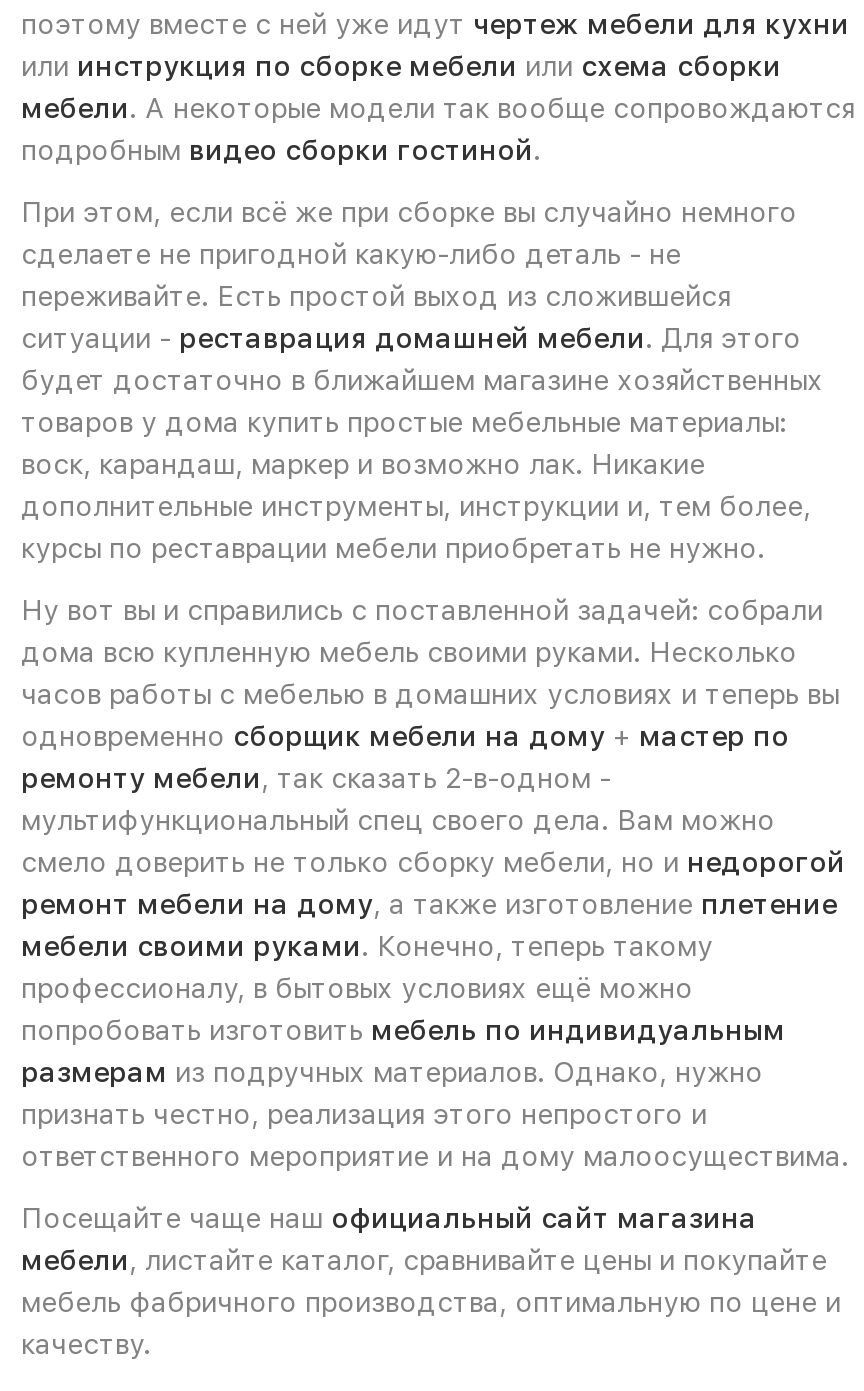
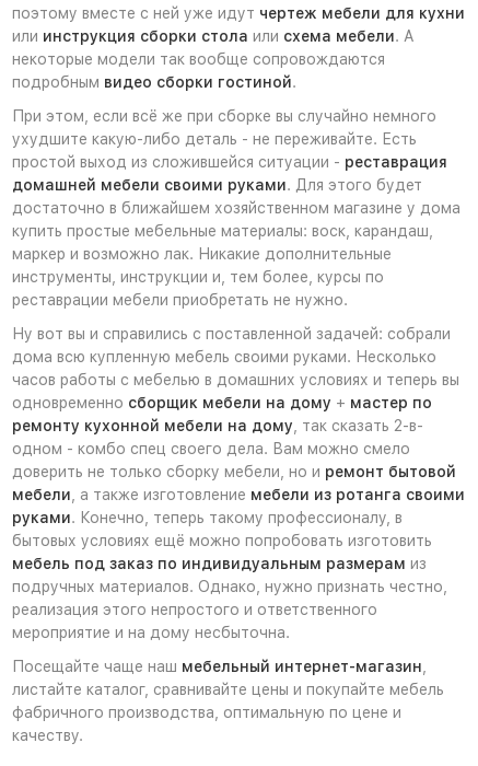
- или инструкция по сборке мебели или схема сборки
- мебели. А некоторые модели так вообще сопровождаются
+ или инструкция сборки стола или схема мебели. А
+ некоторые модели так вообще сопровождаются

- сделаете не пригодной какую-либо деталь - не
- переживайте. Есть простой выход из сложившейся
- ситуации - реставрация домашней мебели. Для этого
- будет достаточно в ближайшем магазине хозяйственных
- товаров у дома купить простые мебельные материалы:
- воск, карандаш, маркер и возможно лак. Никакие
- дополнительные инструменты, инструкции и, тем более,
- курсы по реставрации мебели приобретать не нужно.
+ ухудшите какую-либо деталь - не переживайте. Есть
+ простой выход из сложившейся ситуации - реставрация
+ домашней мебели своими руками. Для этого будет
+ достаточно в ближайшем хозяйственном магазине у дома
+ купить простые мебельные материалы: воск, карандаш,
+ маркер и возможно лак. Никакие дополнительные
+ инструменты, инструкции и, тем более, курсы по
+ реставрации мебели приобретать не нужно.

- ремонту мебели, так сказать 2-в-одном -
- мультифункциональный спец своего дела. Вам можно
- смело доверить не только сборку мебели, но и недорогой
- ремонт мебели на дому, а также изготовление плетение
- мебели своими руками. Конечно, теперь такому
- профессионалу, в бытовых условиях ещё можно
- попробовать изготовить мебель по индивидуальным
- размерам из подручных материалов. Однако, нужно
- признать честно, реализация этого непростого и
- ответственного мероприятие и на дому малоосуществима.
+ ремонту кухонной мебели на дому, так сказать 2-в-
+ одном - комбо спец своего дела. Вам можно смело
+ доверить не только сборку мебели, но и ремонт бытовой
+ мебели, а также изготовление мебели из ротанга своими
+ руками. Конечно, теперь такому профессионалу, в
+ бытовых условиях ещё можно попробовать изготовить
+ мебель под заказ по индивидуальным размерам из
+ подручных материалов. Однако, нужно признать честно,
+ реализация этого непростого и ответственного
+ мероприятие и на дому несбыточна.

- Посещайте чаще наш официальный сайт магазина
- мебели, листайте каталог, сравнивайте цены и покупайте
- мебель фабричного производства, оптимальную по цене и
+ Посещайте чаще наш мебельный интернет-магазин,
+ листайте каталог, сравнивайте цены и покупайте мебель
+ фабричного производства, оптимальную по цене и
